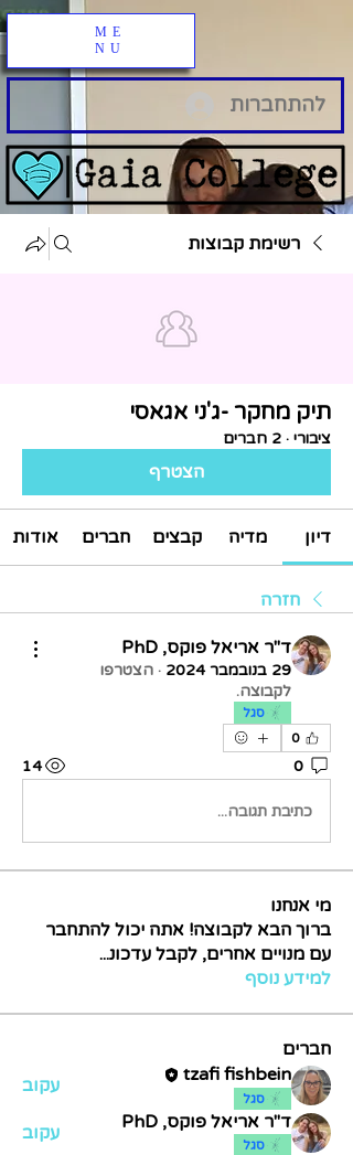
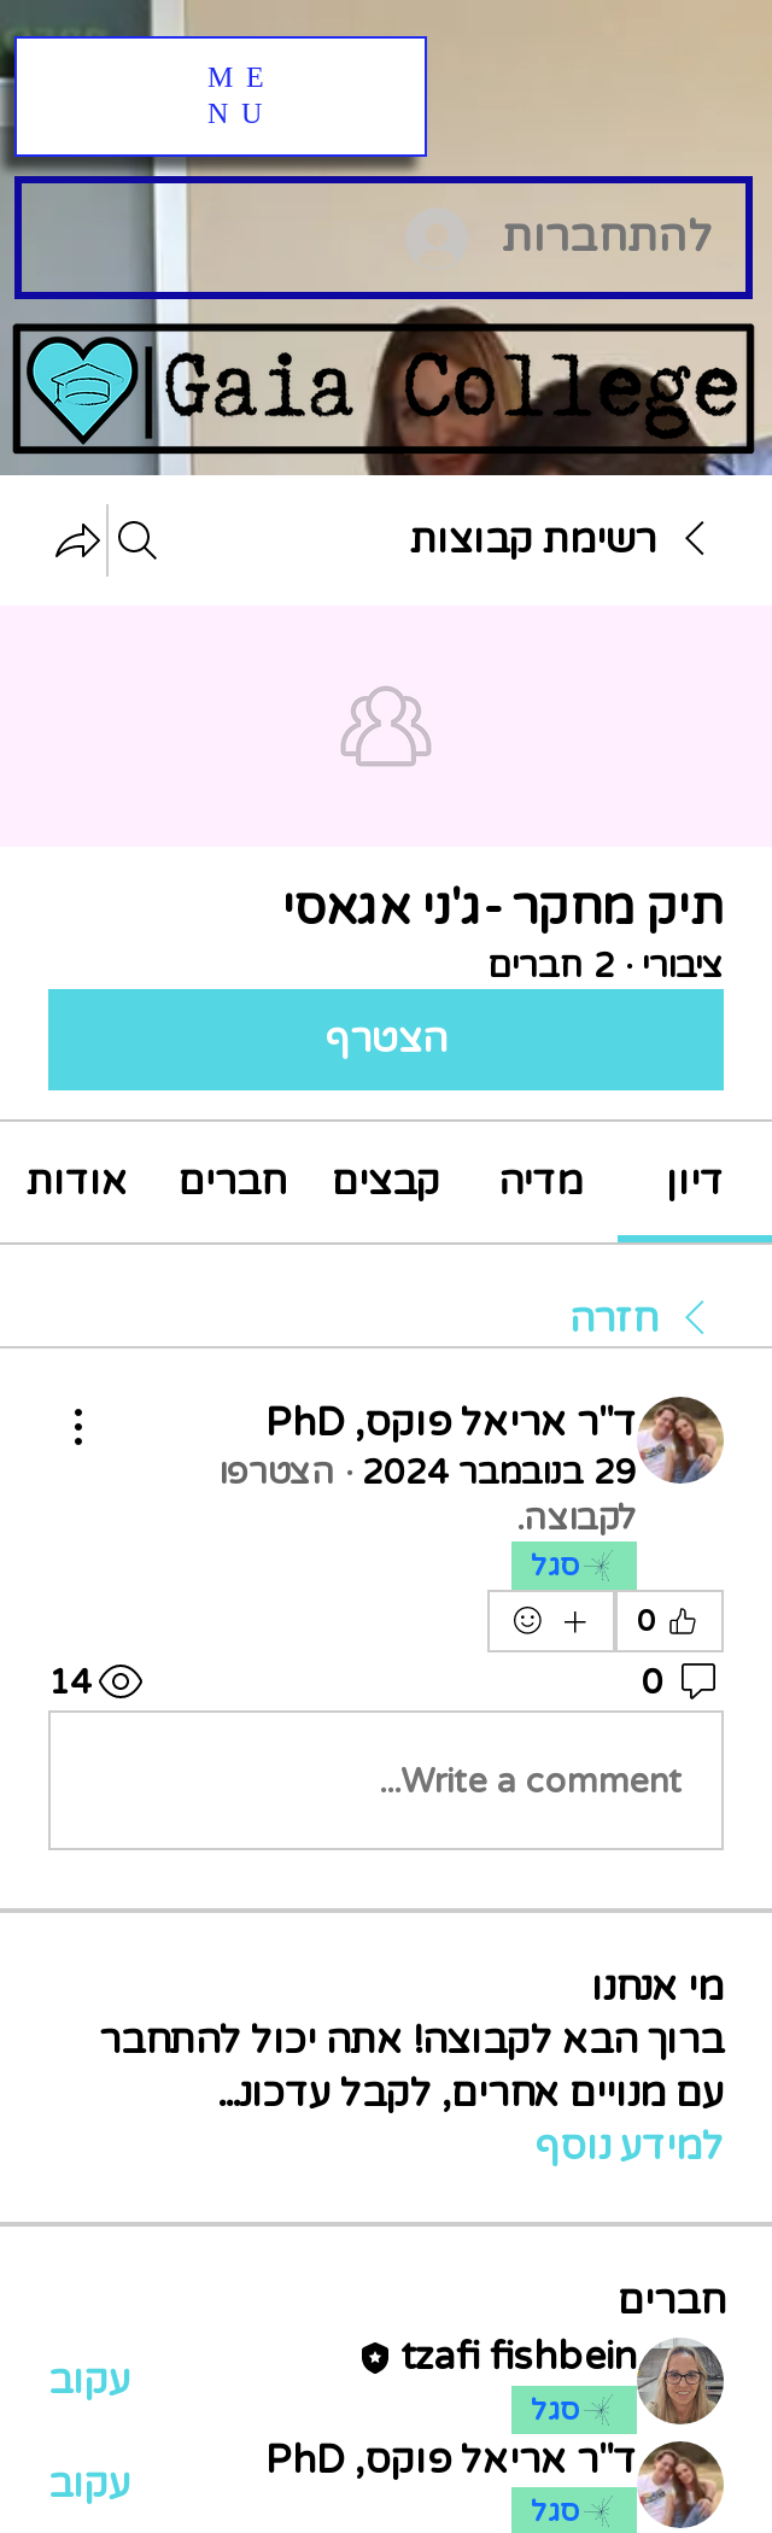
- כתיבת תגובה...
+ Write a comment...
